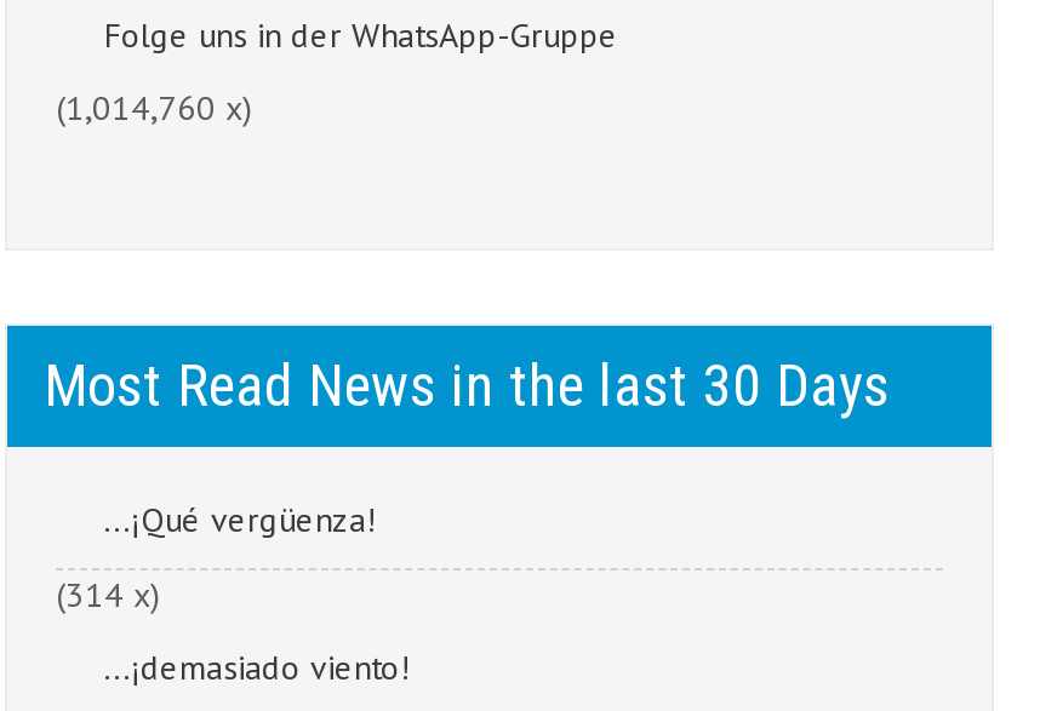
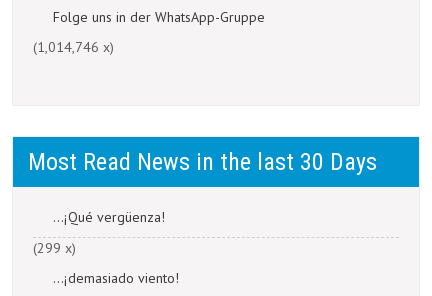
- (1,014,760 x)
+ (1,014,746 x)

- (314 x)
+ (299 x)
